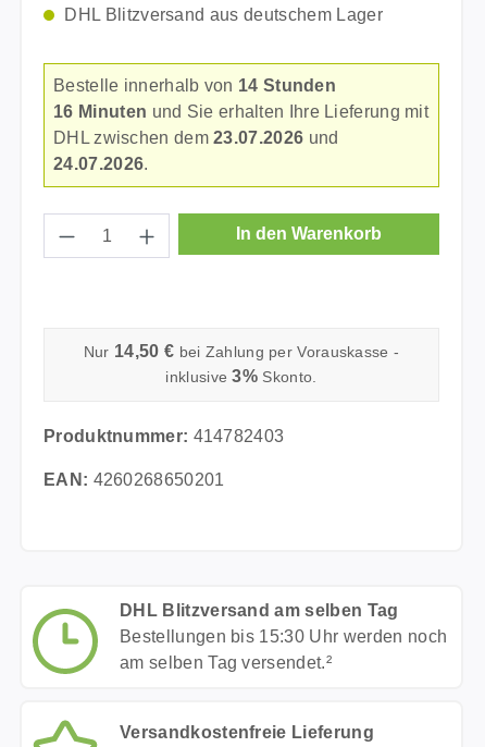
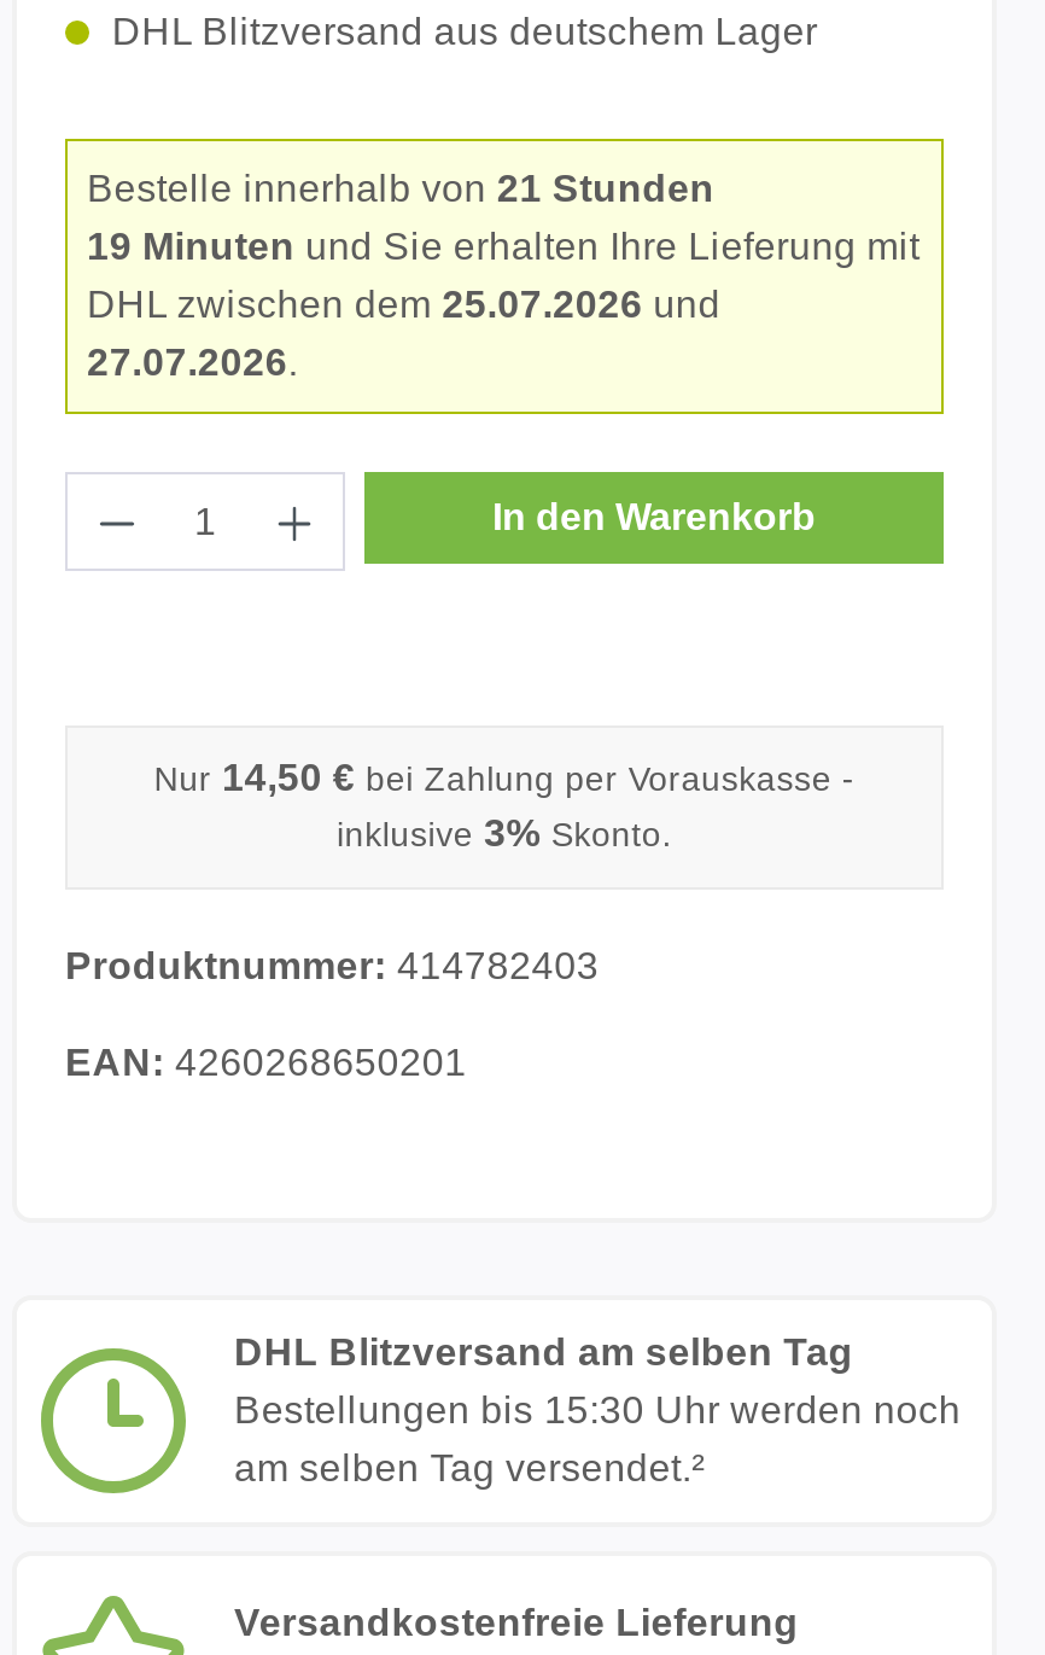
- Bestelle innerhalb von 14 Stunden
+ Bestelle innerhalb von 21 Stunden

- 16 Minuten und Sie erhalten Ihre Lieferung mit
+ 19 Minuten und Sie erhalten Ihre Lieferung mit

- DHL zwischen dem 23.07.2026 und
+ DHL zwischen dem 25.07.2026 und

- 24.07.2026.
+ 27.07.2026.
